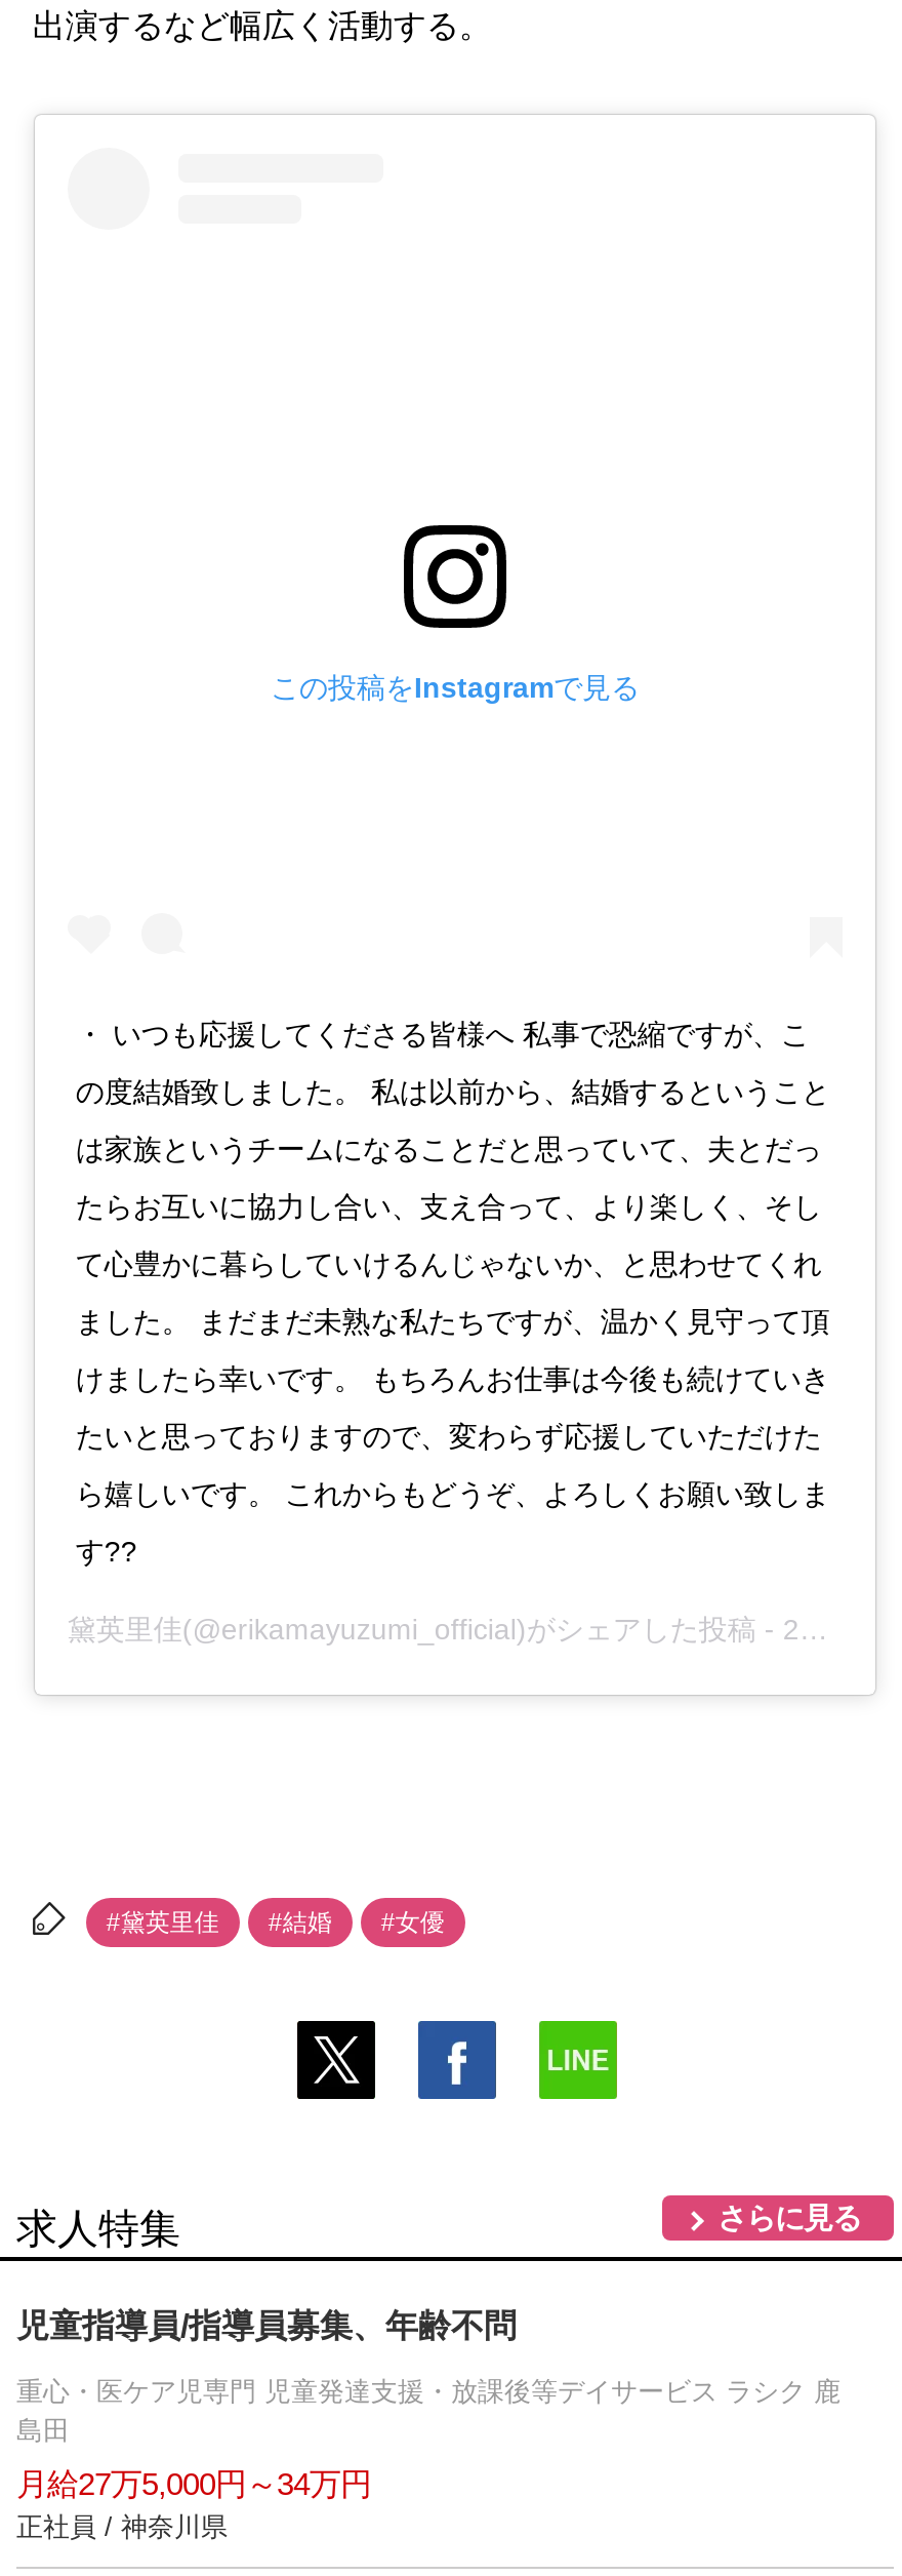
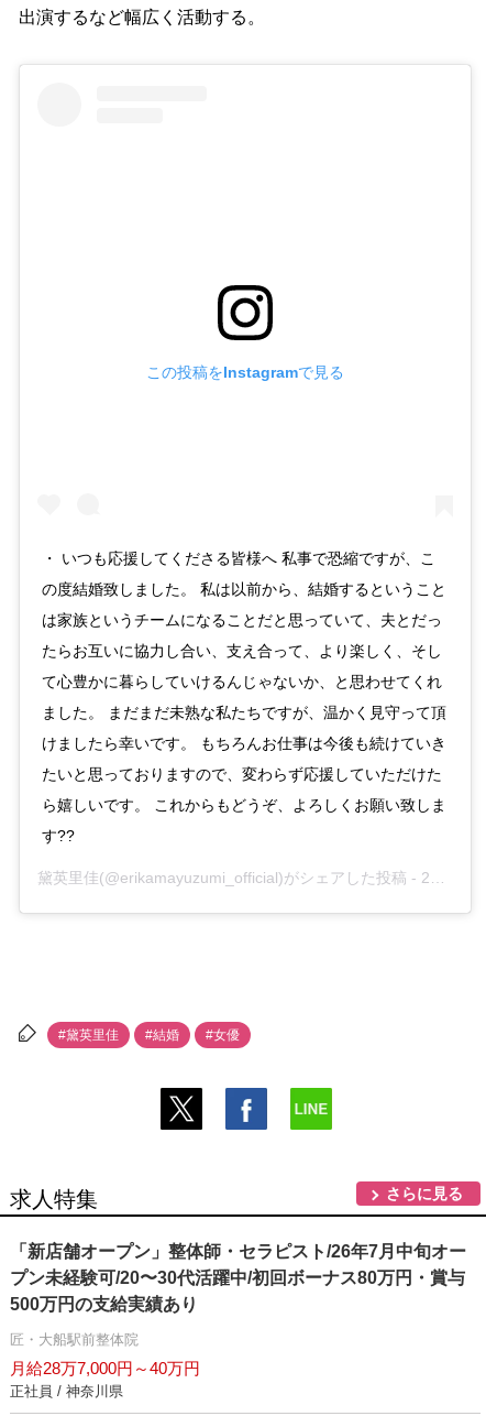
- 児童指導員/指導員募集、年齢不問
+ 「新店舗オープン」整体師・セラピスト/26年7月中旬オー
+ プン未経験可/20〜30代活躍中/初回ボーナス80万円・賞与
+ 500万円の支給実績あり

- 重心・医ケア児専門 児童発達支援・放課後等デイサービス ラシク 鹿
- 島田
+ 匠・大船駅前整体院

- 月給27万5,000円～34万円
+ 月給28万7,000円～40万円
